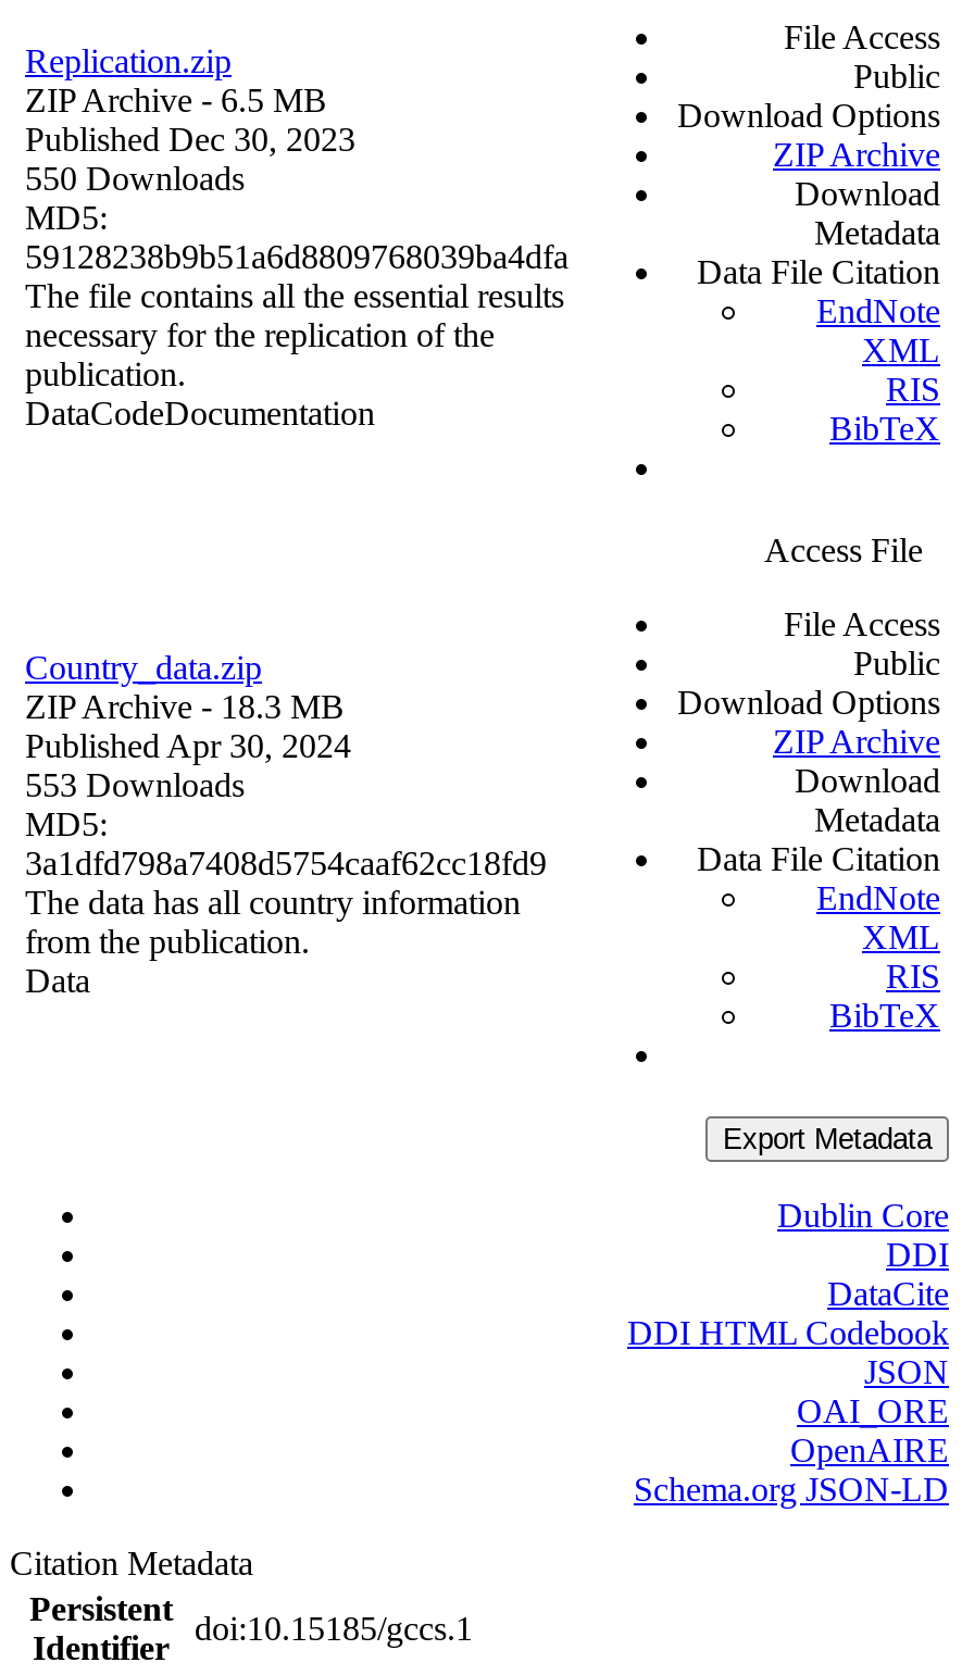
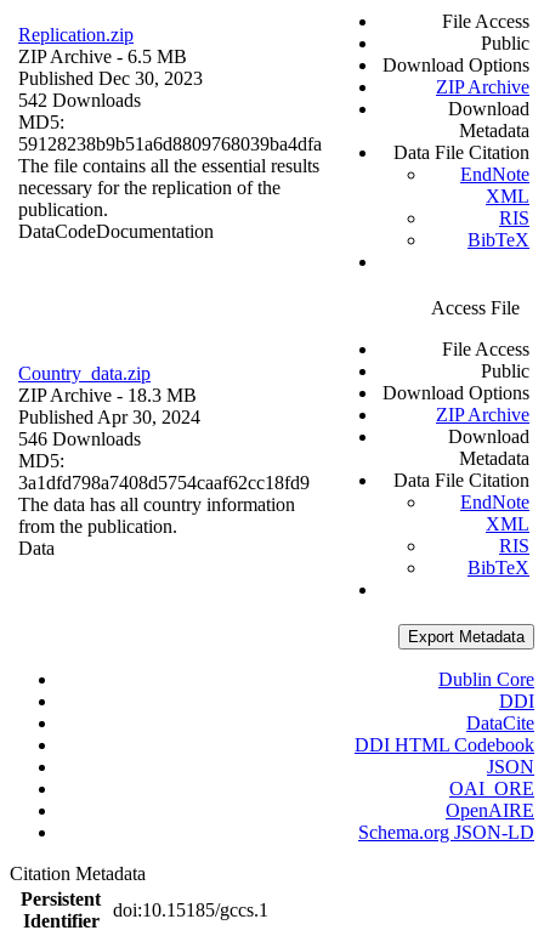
- 550 Downloads
+ 542 Downloads

- 553 Downloads
+ 546 Downloads
